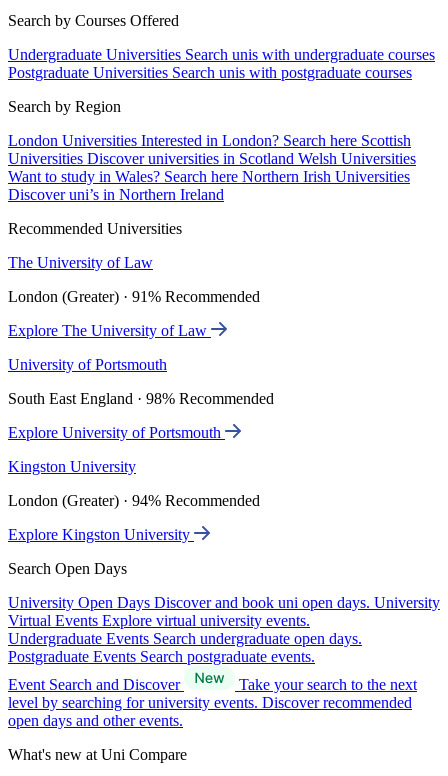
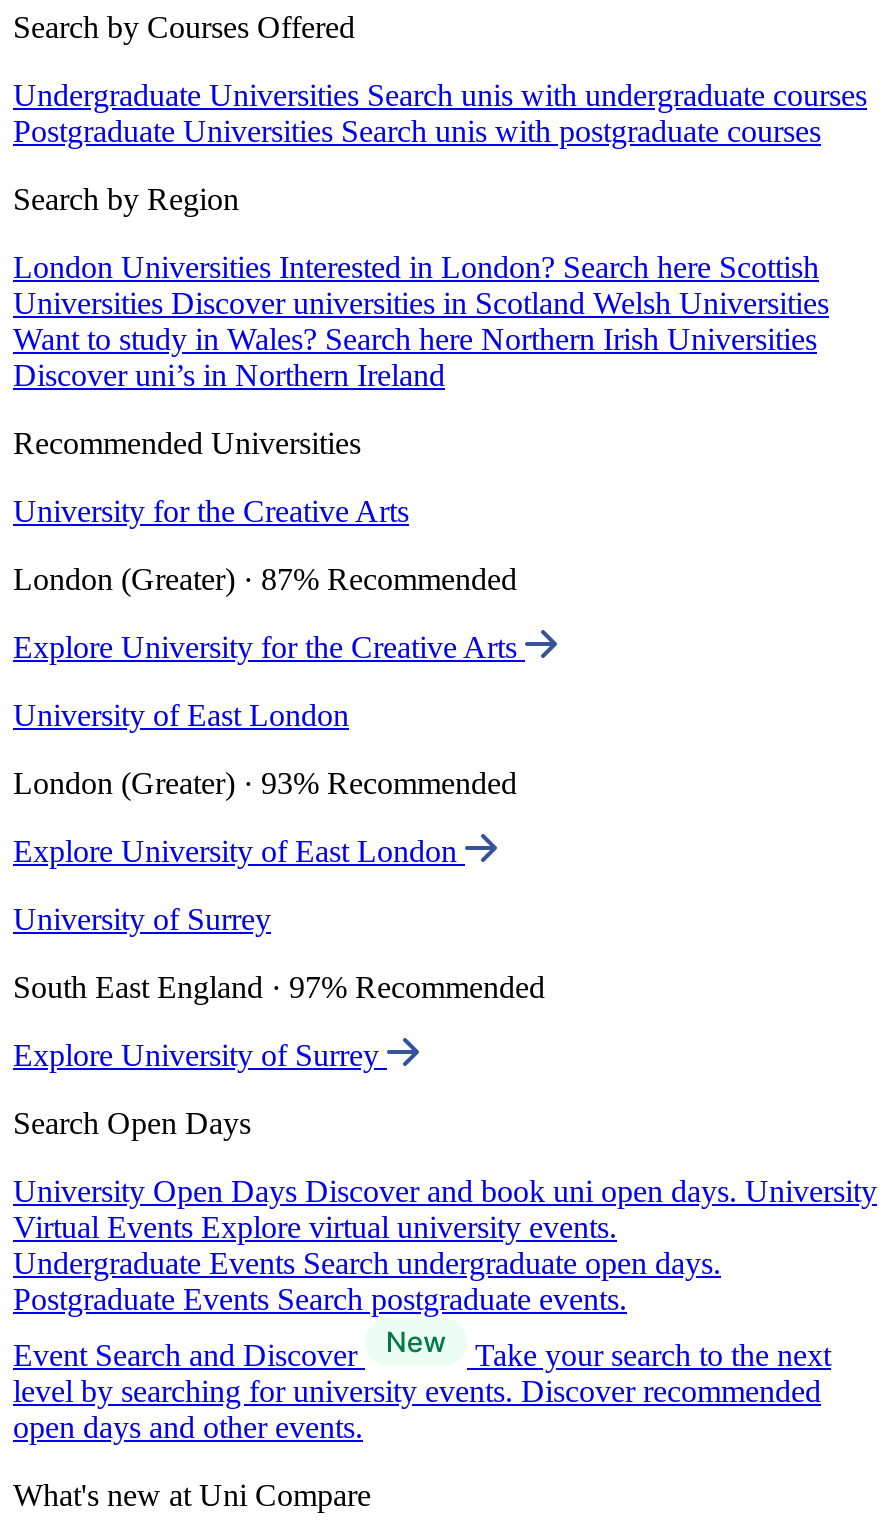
- The University of Law
+ University for the Creative Arts

- London (Greater) · 91% Recommended
+ London (Greater) · 87% Recommended

- Explore The University of Law
+ Explore University for the Creative Arts

- University of Portsmouth
+ University of East London

- South East England · 98% Recommended
+ London (Greater) · 93% Recommended

- Explore University of Portsmouth
+ Explore University of East London

- Kingston University
+ University of Surrey

- London (Greater) · 94% Recommended
+ South East England · 97% Recommended

- Explore Kingston University
+ Explore University of Surrey
